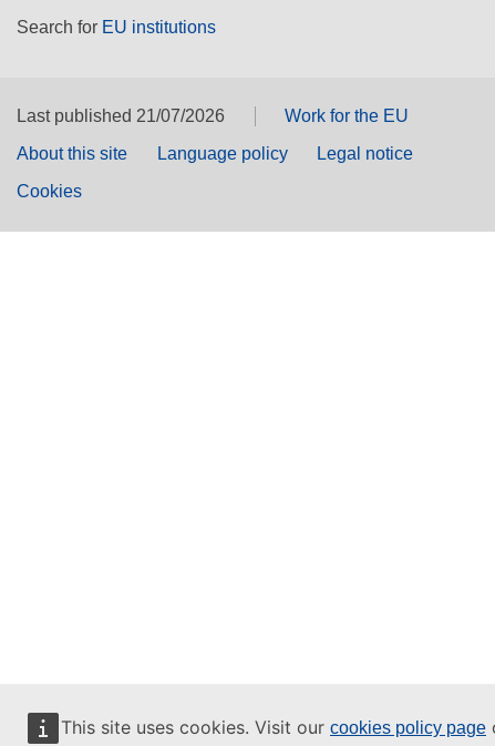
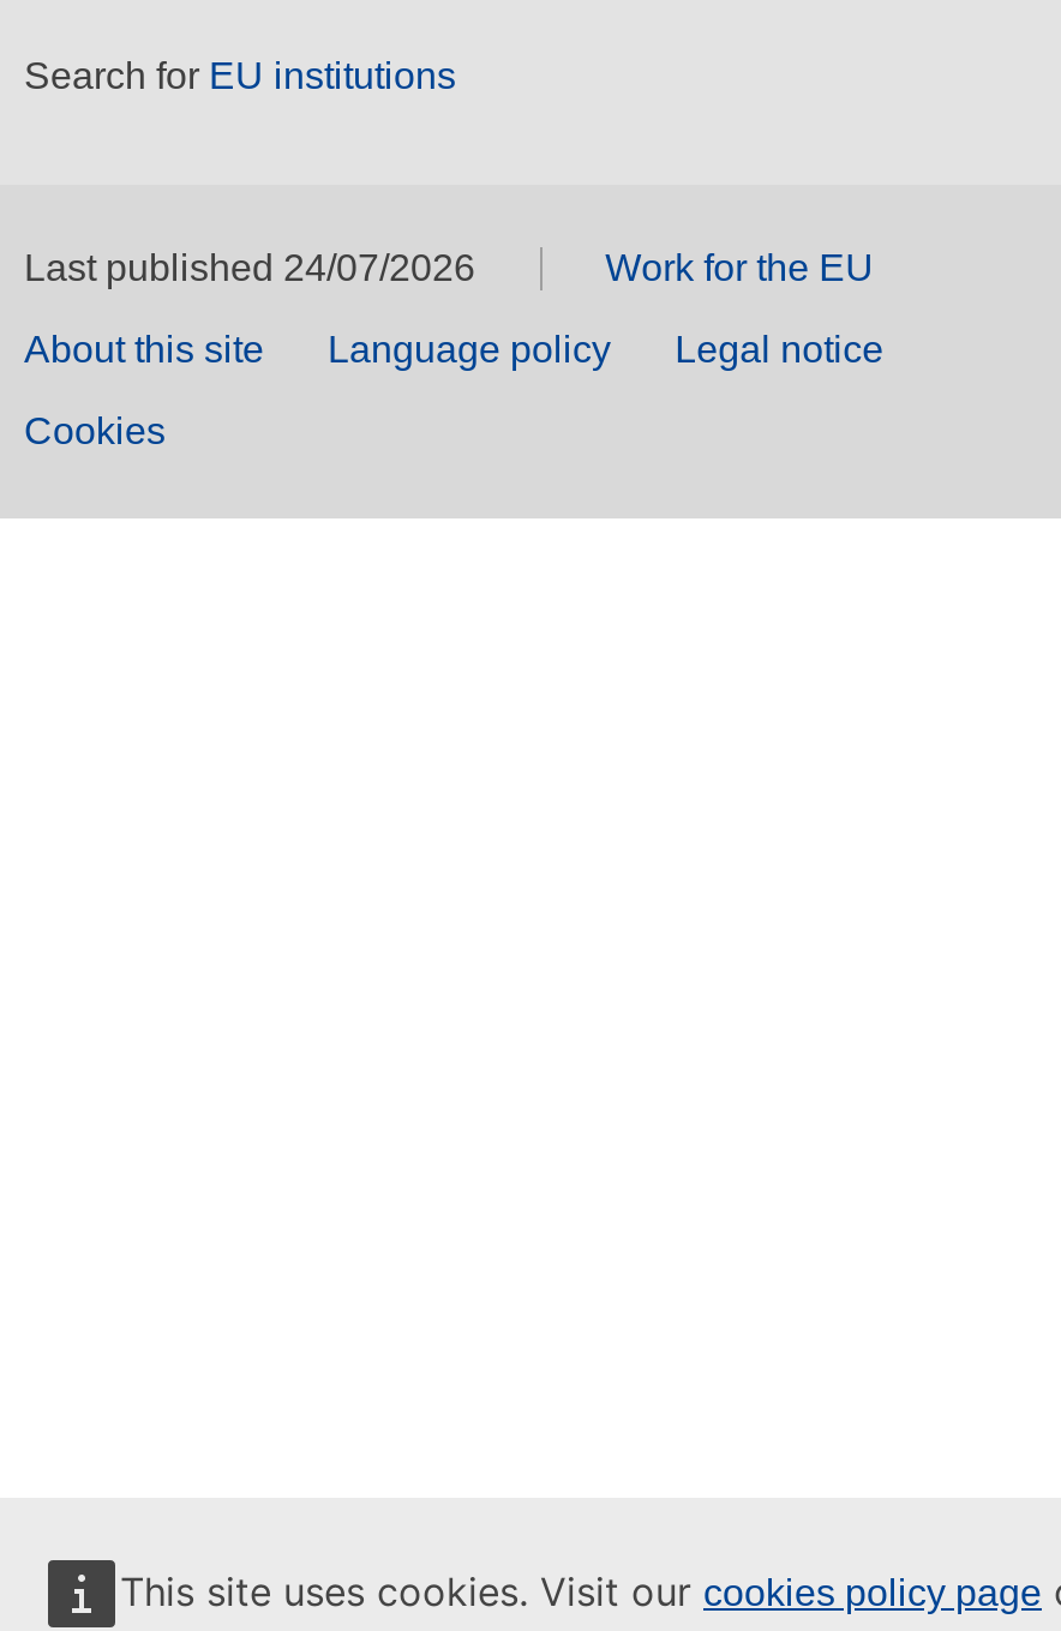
- Last published 21/07/2026
+ Last published 24/07/2026
